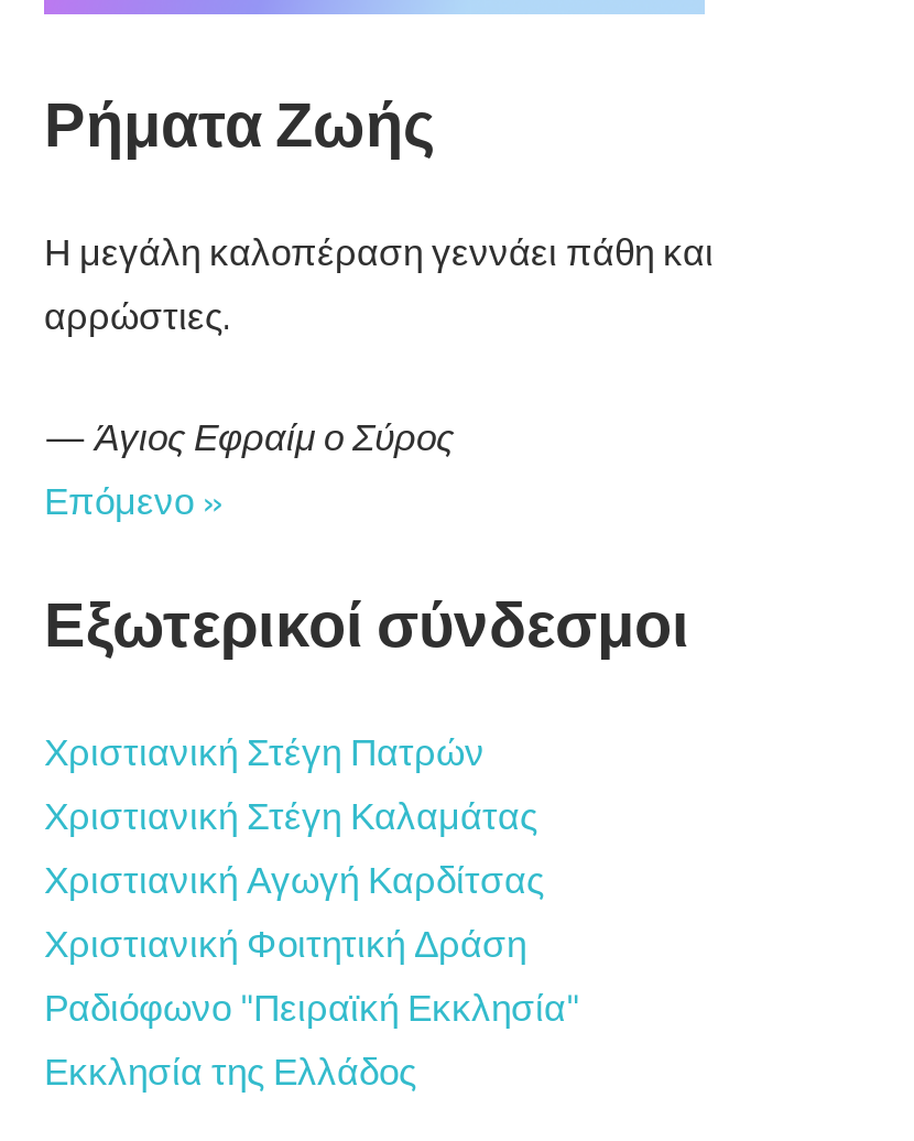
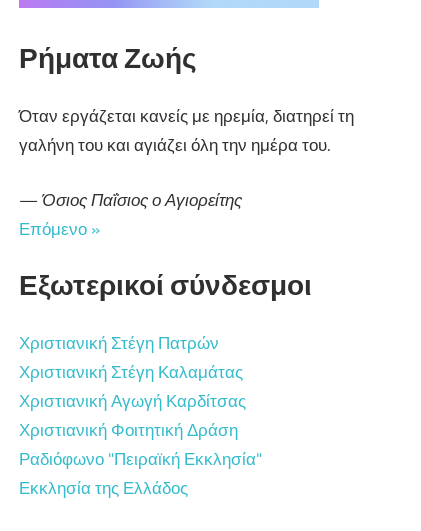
- Η μεγάλη καλοπέραση γεννάει πάθη και
- αρρώστιες.
+ Όταν εργάζεται κανείς με ηρεμία, διατηρεί τη
+ γαλήνη του και αγιάζει όλη την ημέρα του.

- —Άγιος Εφραίμ ο Σύρος
+ —Όσιος Παΐσιος ο Αγιορείτης
